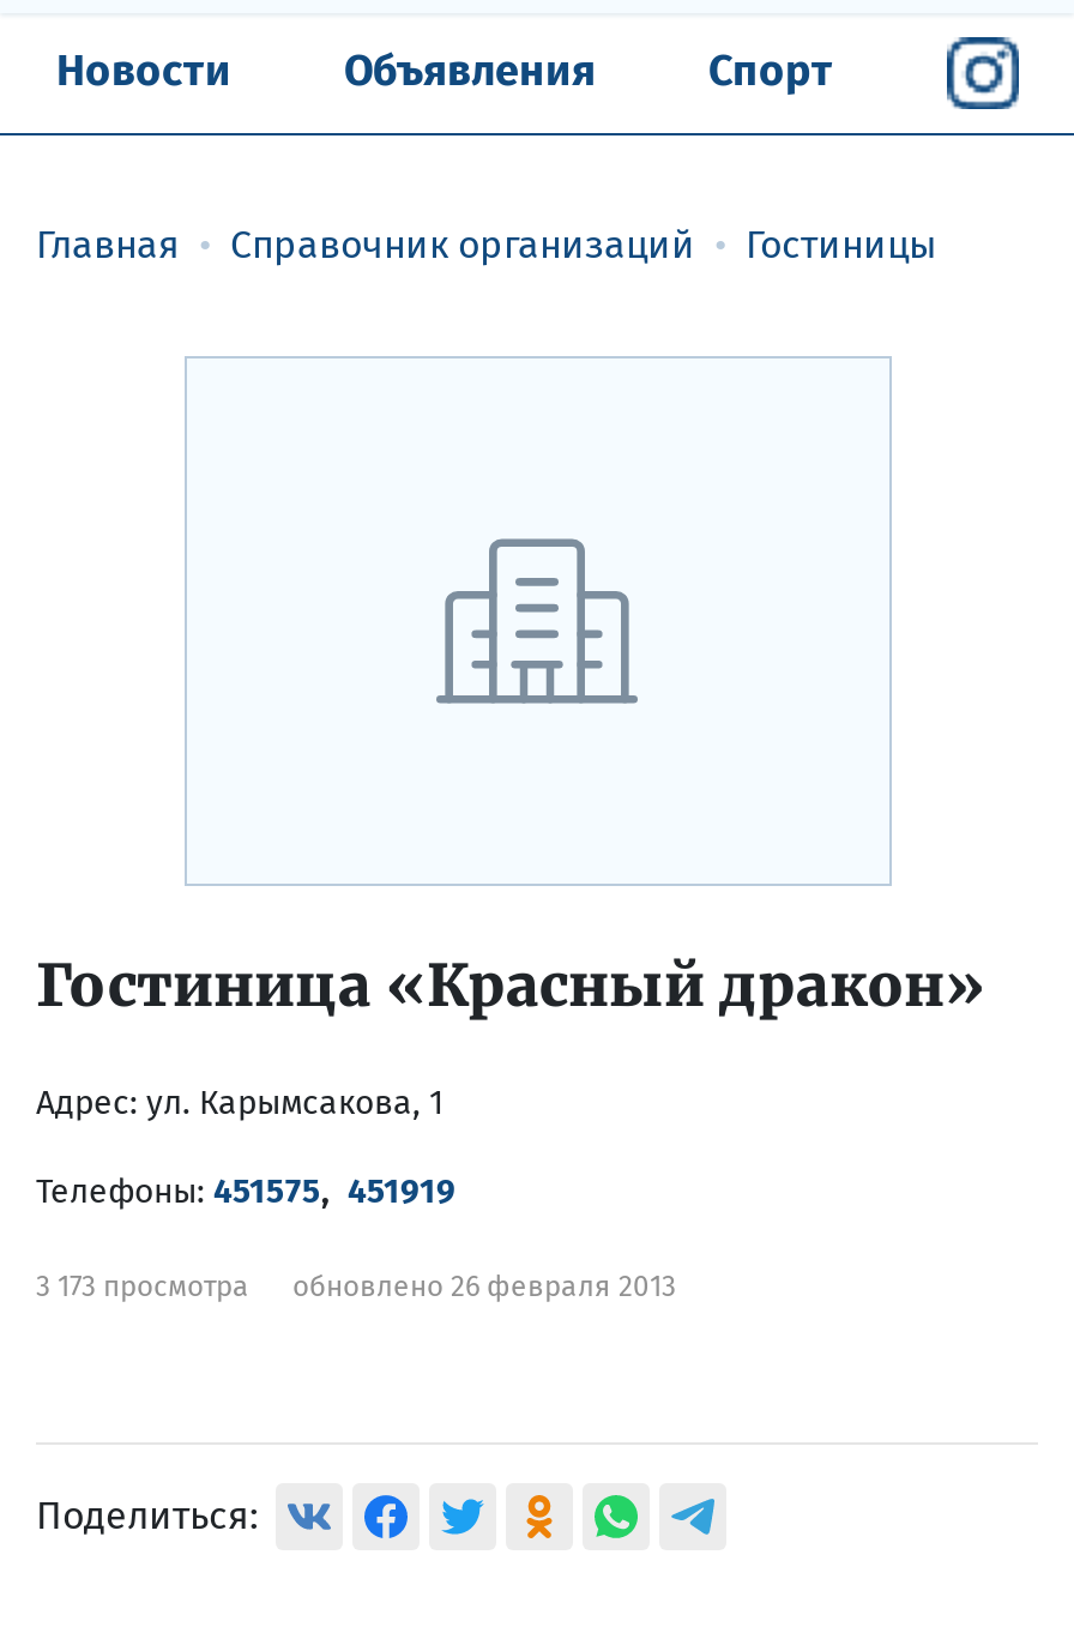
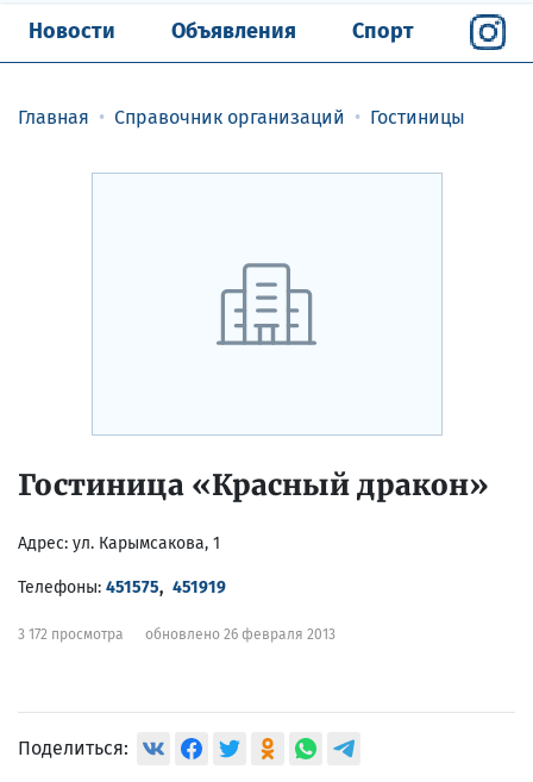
- 3 173 просмотра обновлено 26 февраля 2013
+ 3 172 просмотра обновлено 26 февраля 2013
